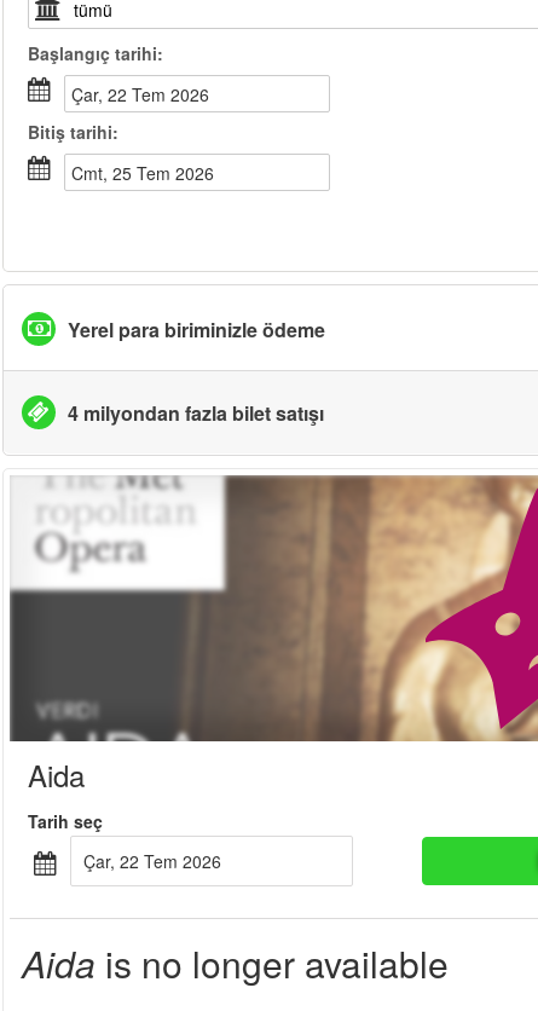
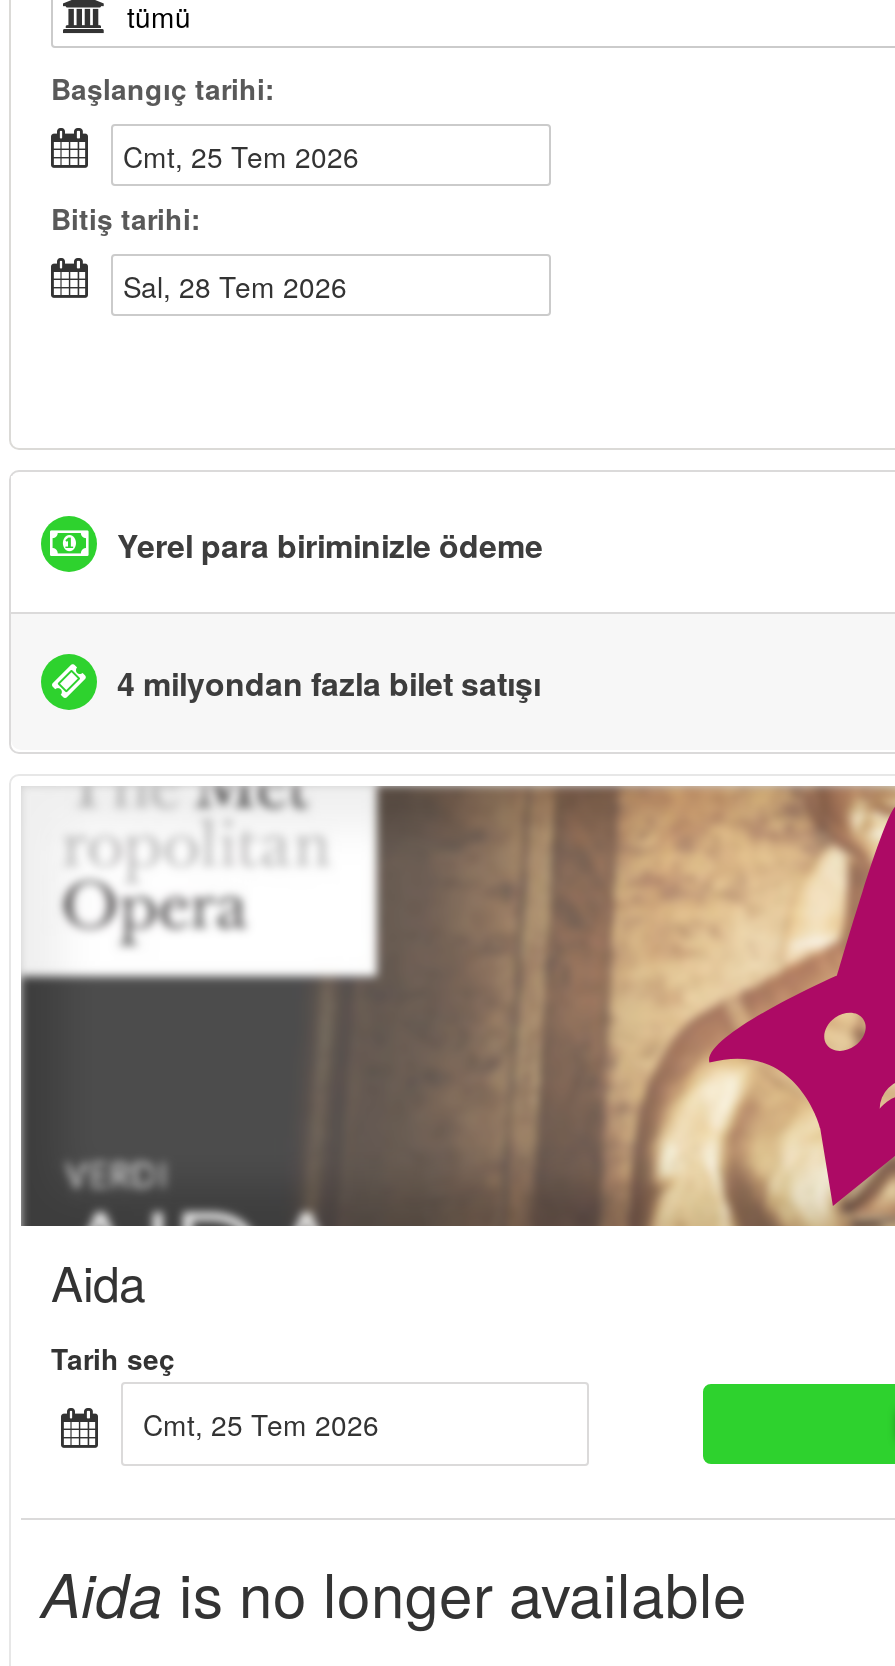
- Çar, 22 Tem 2026
+ Cmt, 25 Tem 2026

- Cmt, 25 Tem 2026
+ Sal, 28 Tem 2026

- Çar, 22 Tem 2026
+ Cmt, 25 Tem 2026
